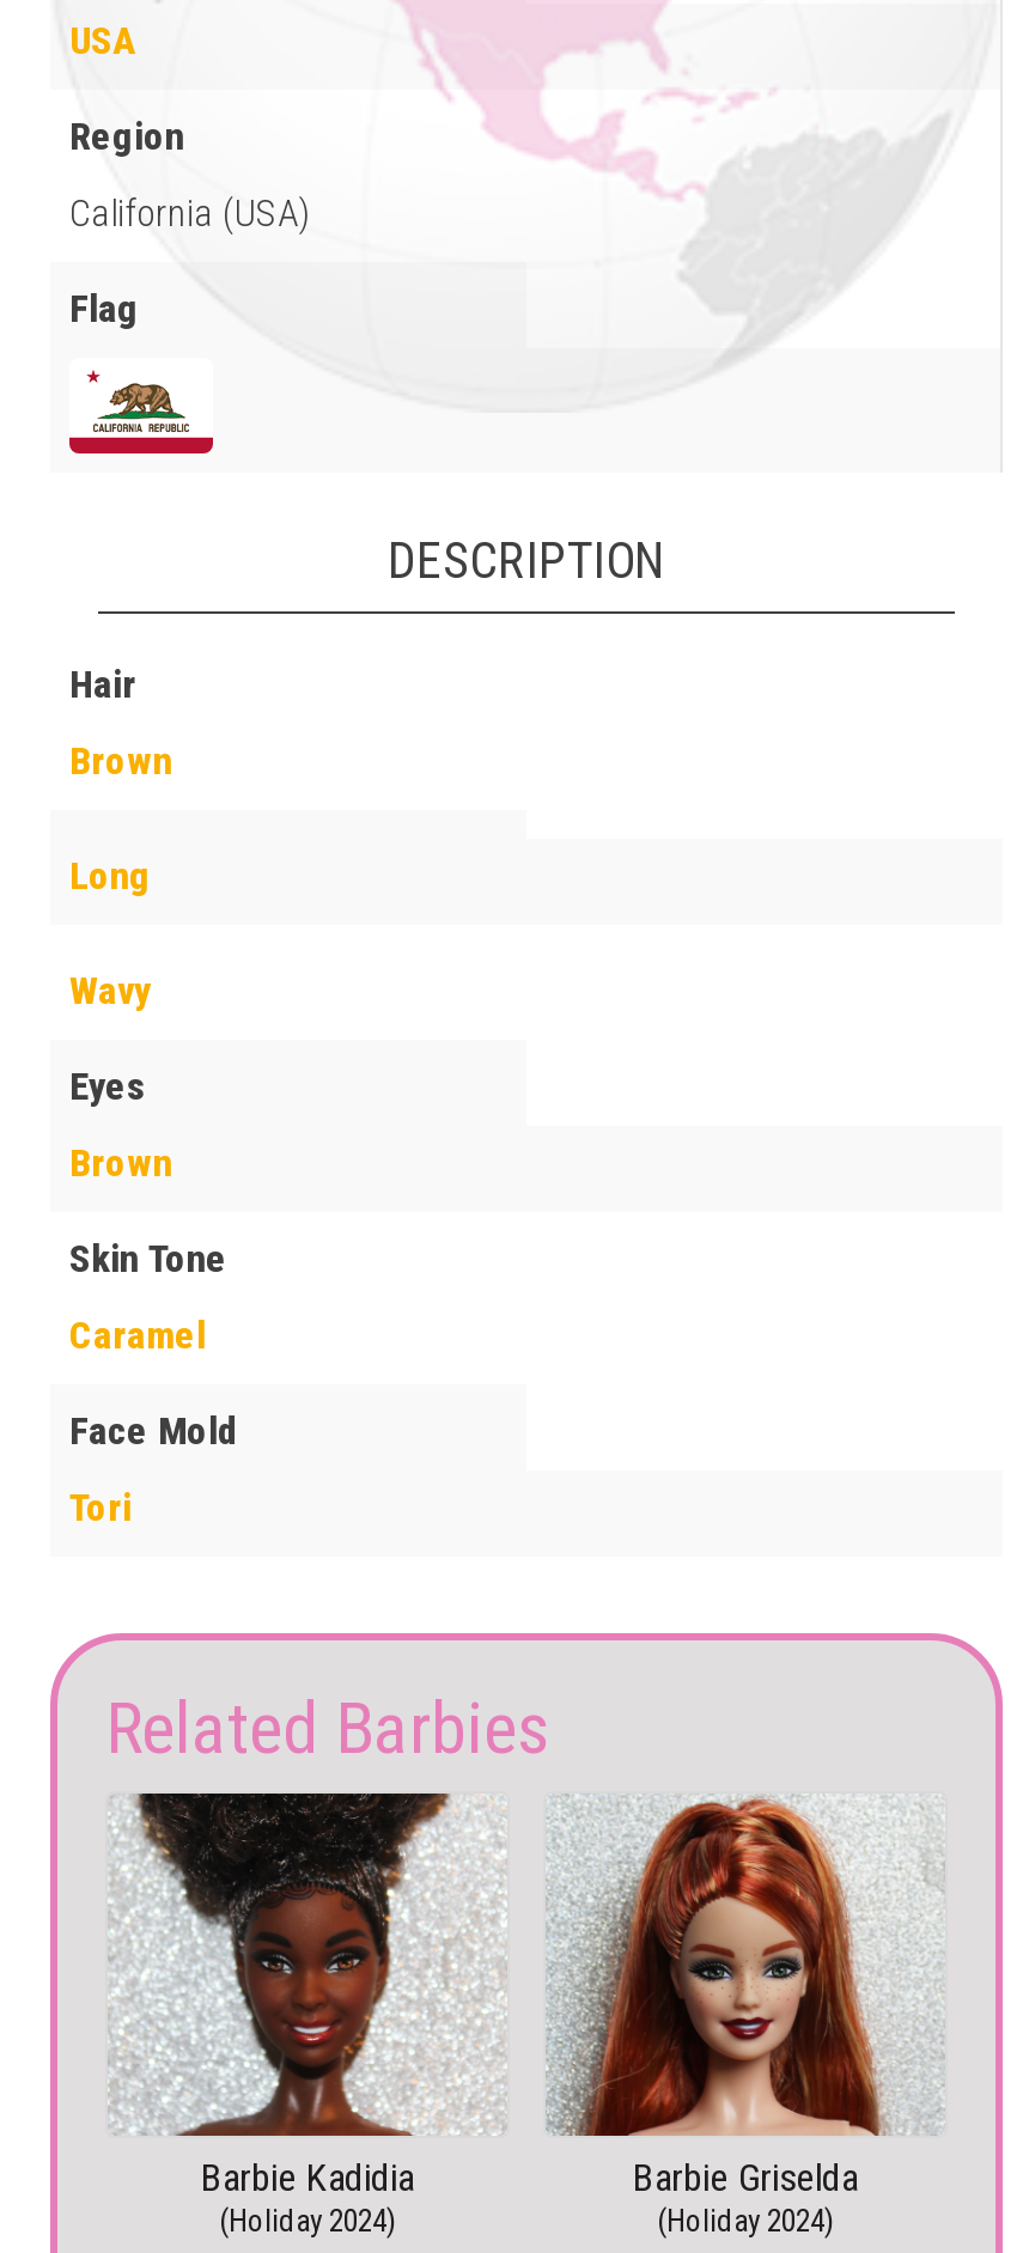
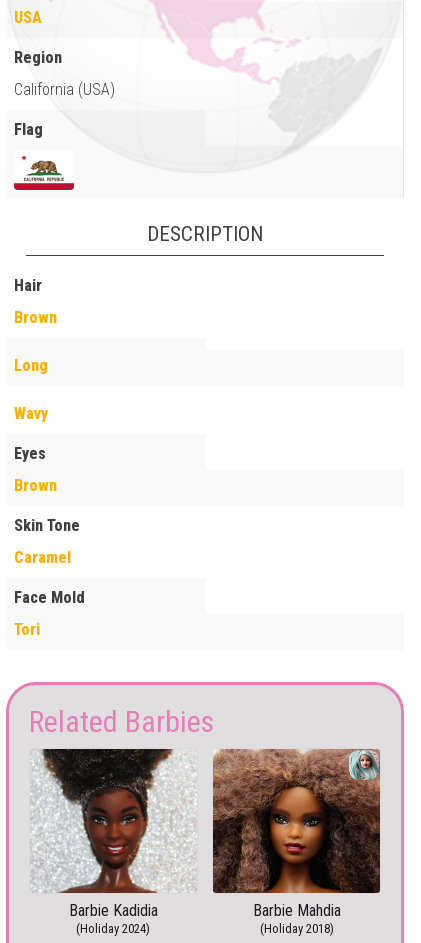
- [image]
- Barbie Griselda
- (Holiday 2024)
+ [image]
+ Barbie Mahdia
+ (Holiday 2018)
